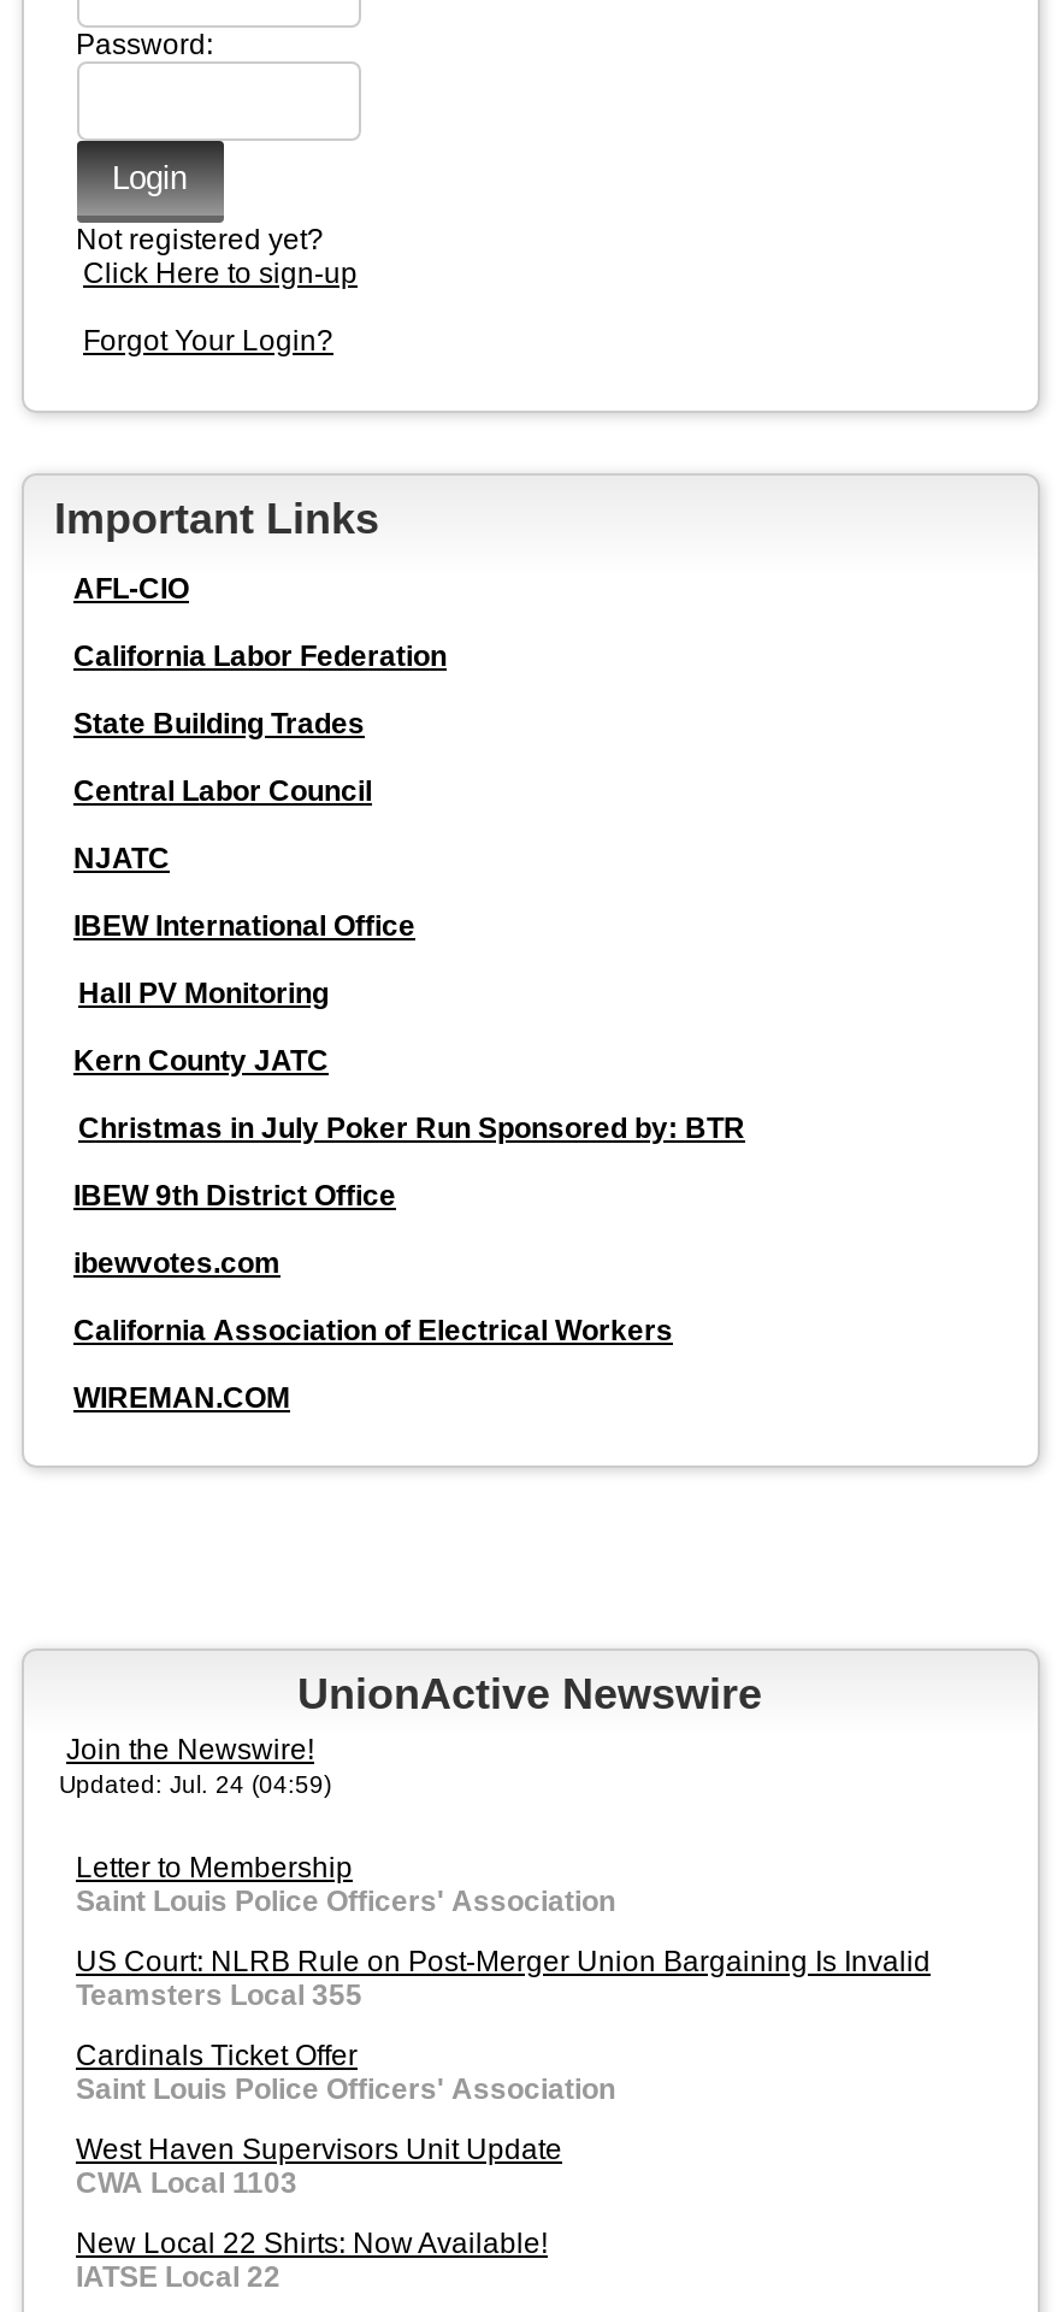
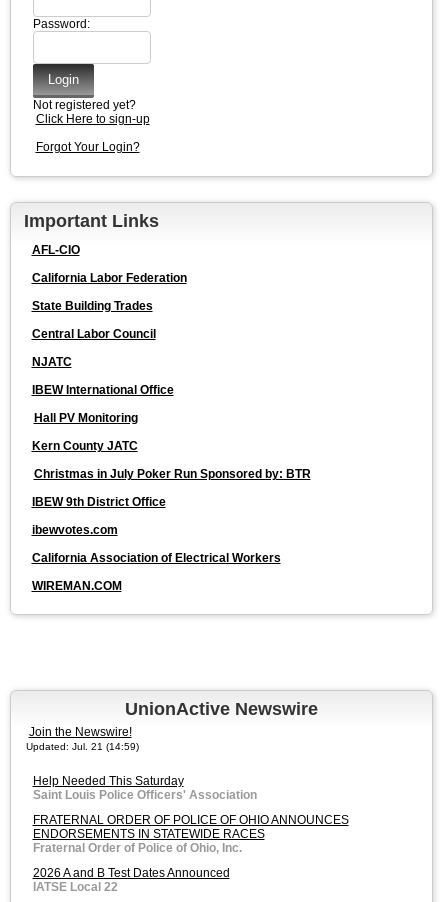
- Updated: Jul. 24 (04:59)
+ Updated: Jul. 21 (14:59)

- Letter to Membership
+ Help Needed This Saturday

- US Court: NLRB Rule on Post-Merger Union Bargaining Is Invalid
- Teamsters Local 355
- Cardinals Ticket Offer
- Saint Louis Police Officers' Association
- West Haven Supervisors Unit Update
- CWA Local 1103
- New Local 22 Shirts: Now Available!
+ FRATERNAL ORDER OF POLICE OF OHIO ANNOUNCES
+ ENDORSEMENTS IN STATEWIDE RACES
+ Fraternal Order of Police of Ohio, Inc.
+ 2026 A and B Test Dates Announced
